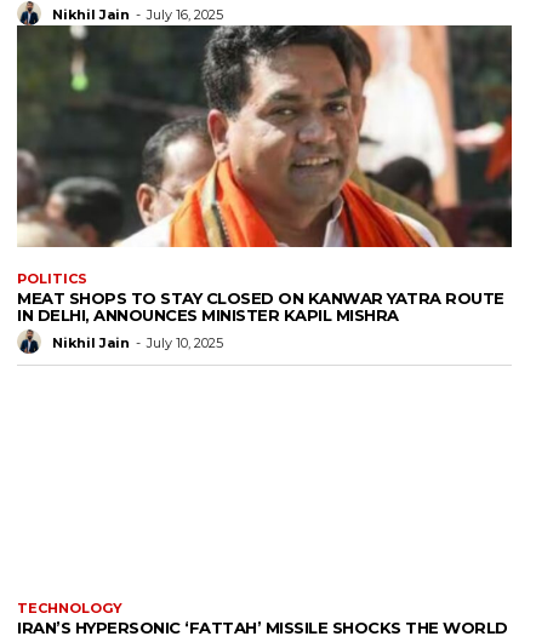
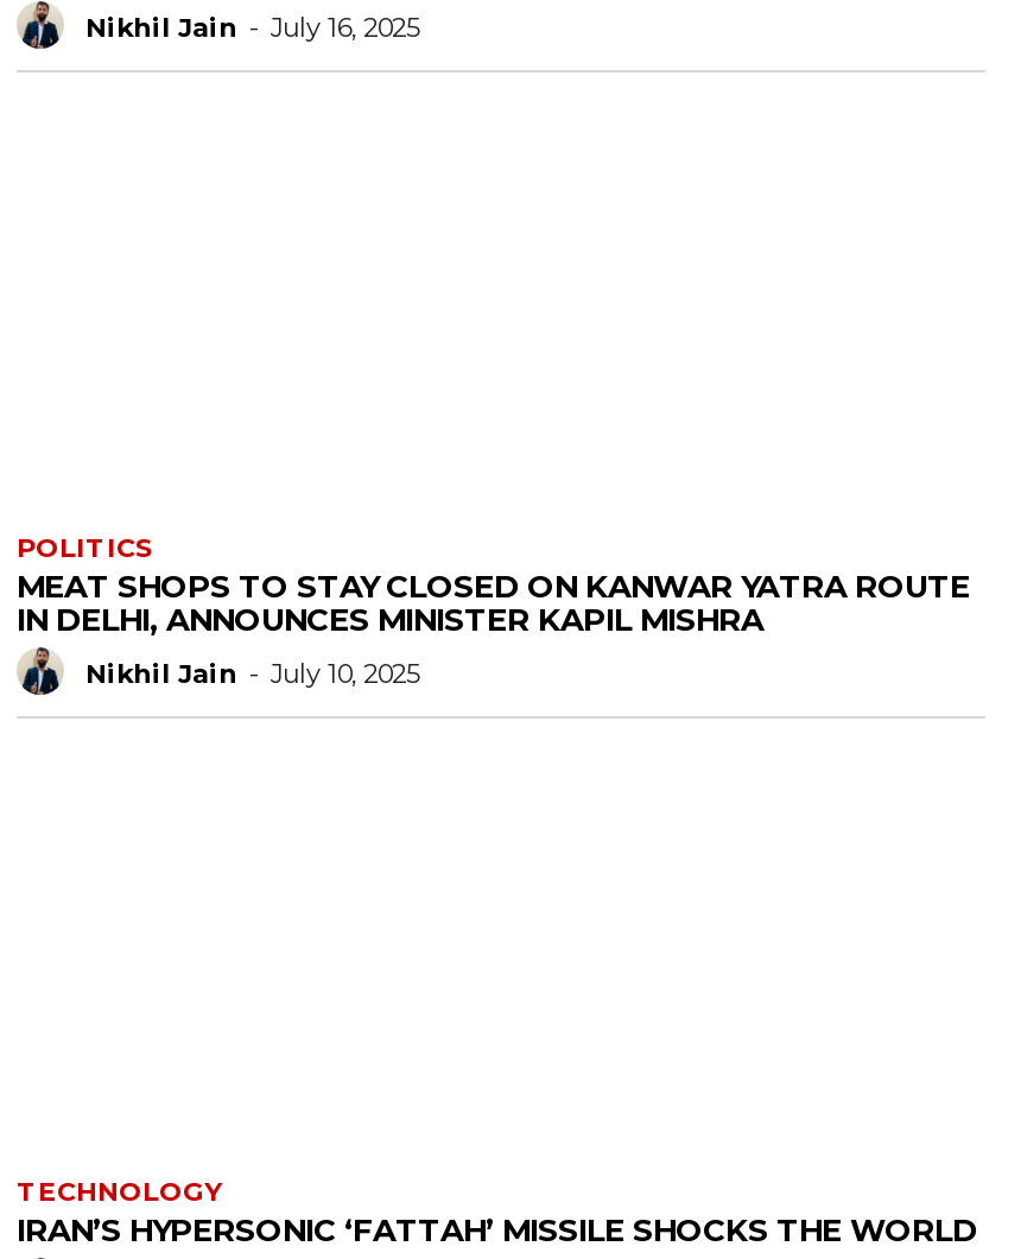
- [image]
